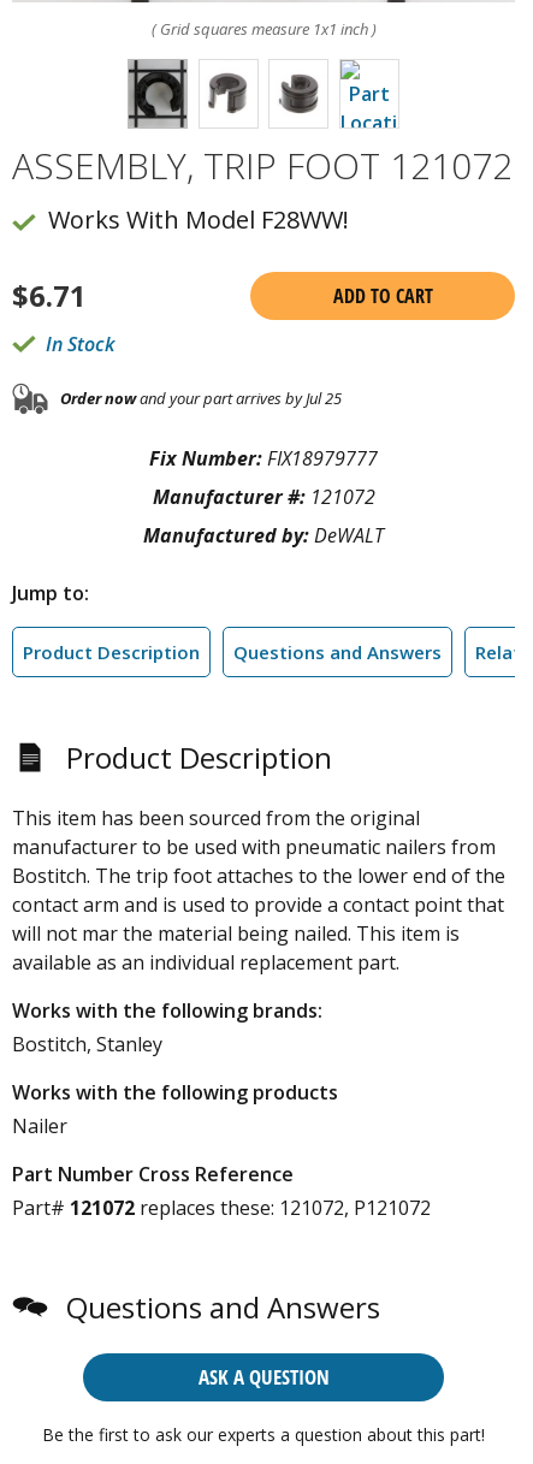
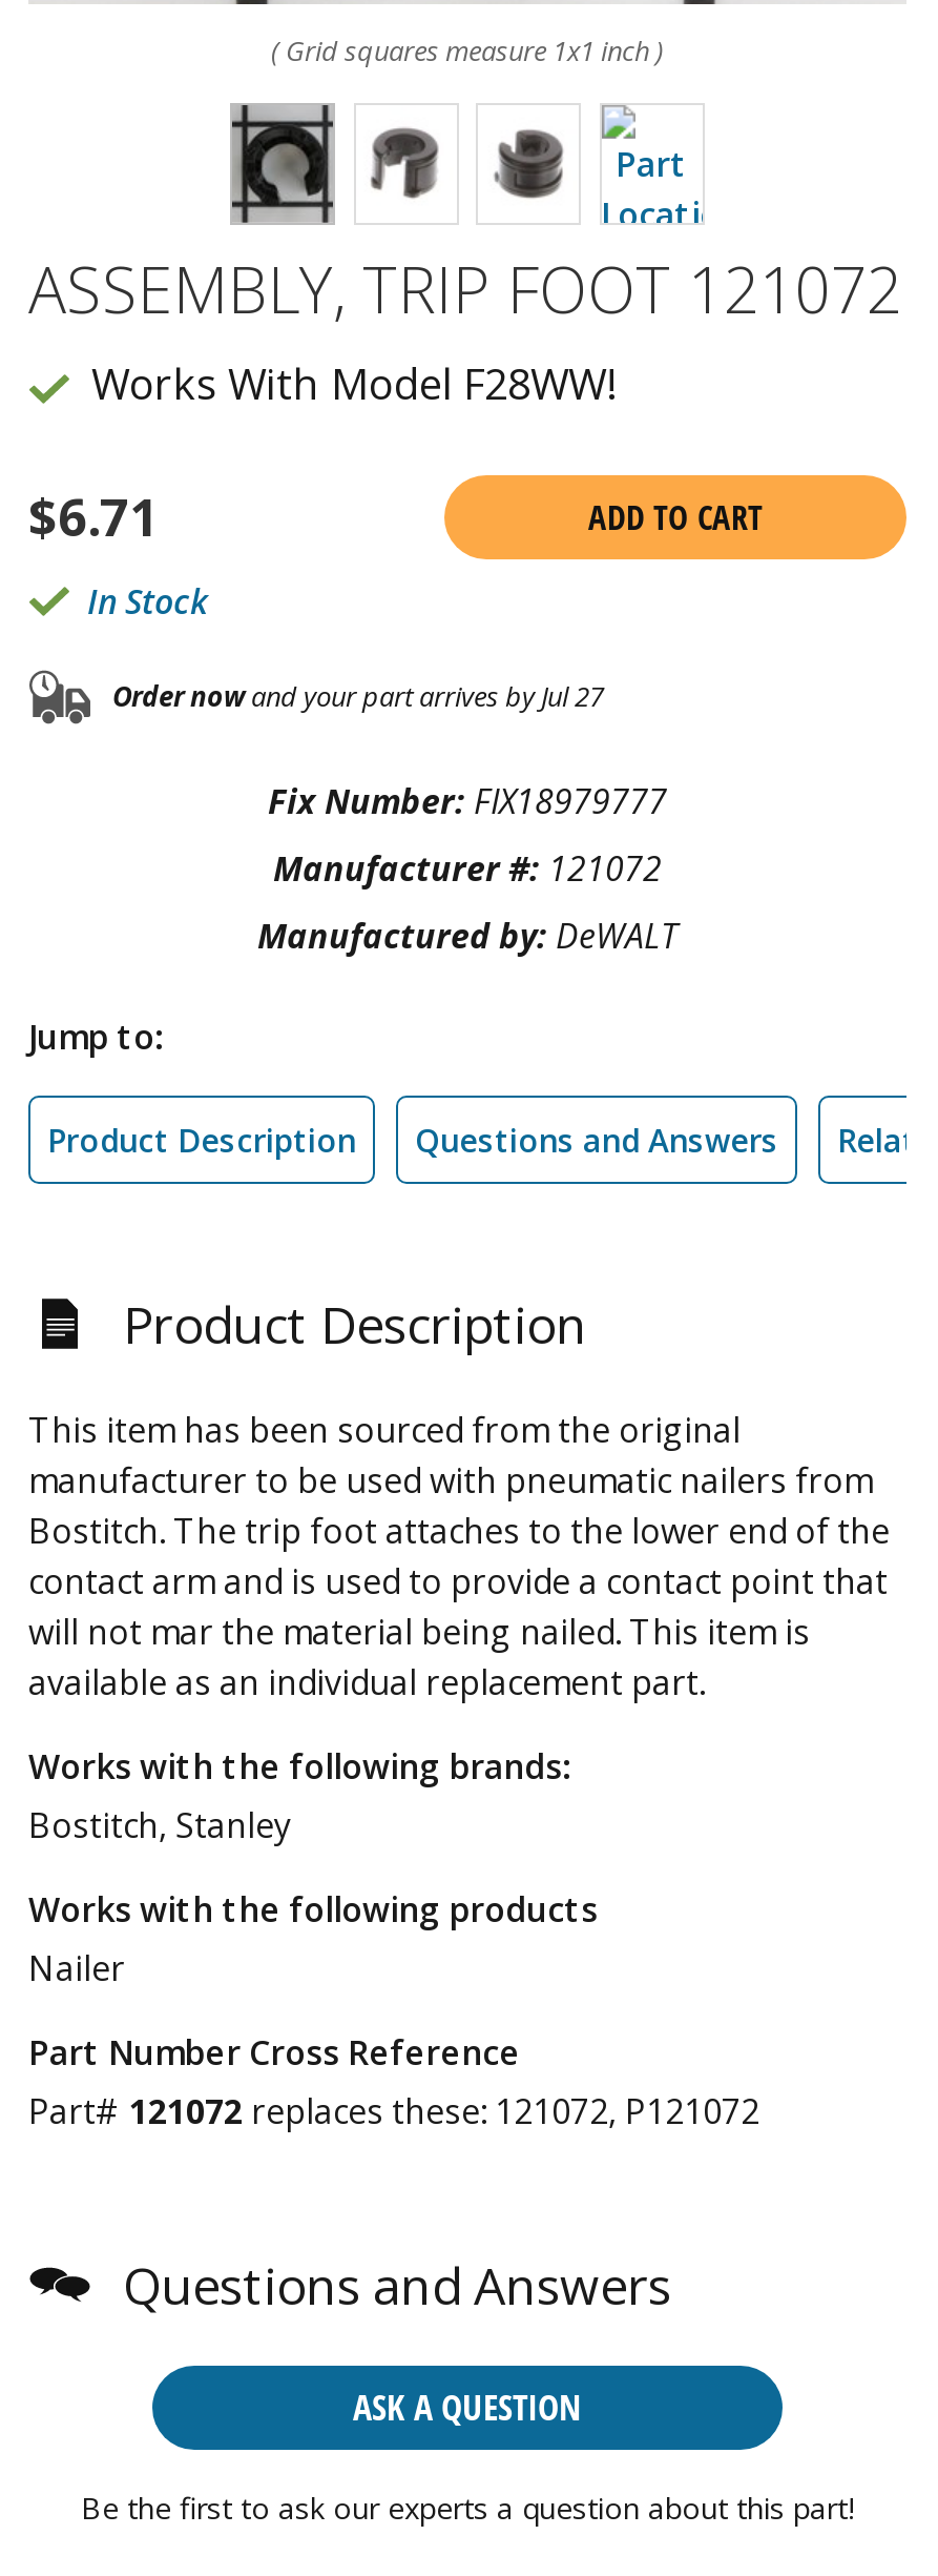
- Order nowand your part arrives by Jul 25
+ Order nowand your part arrives by Jul 27
